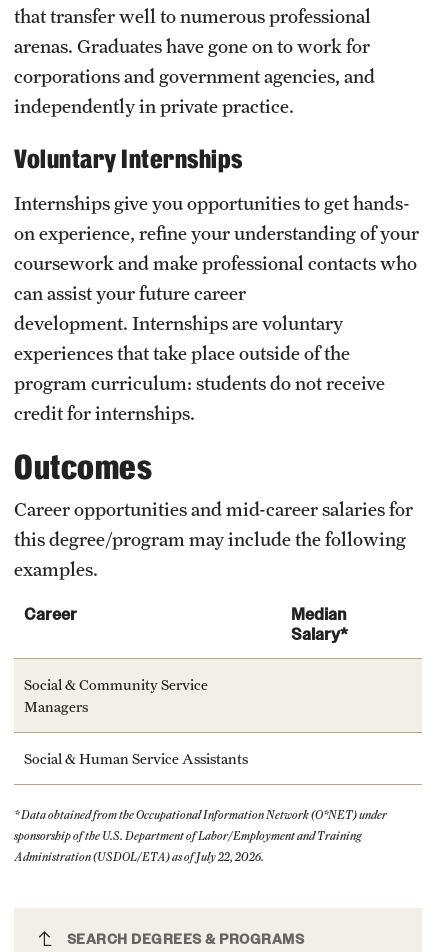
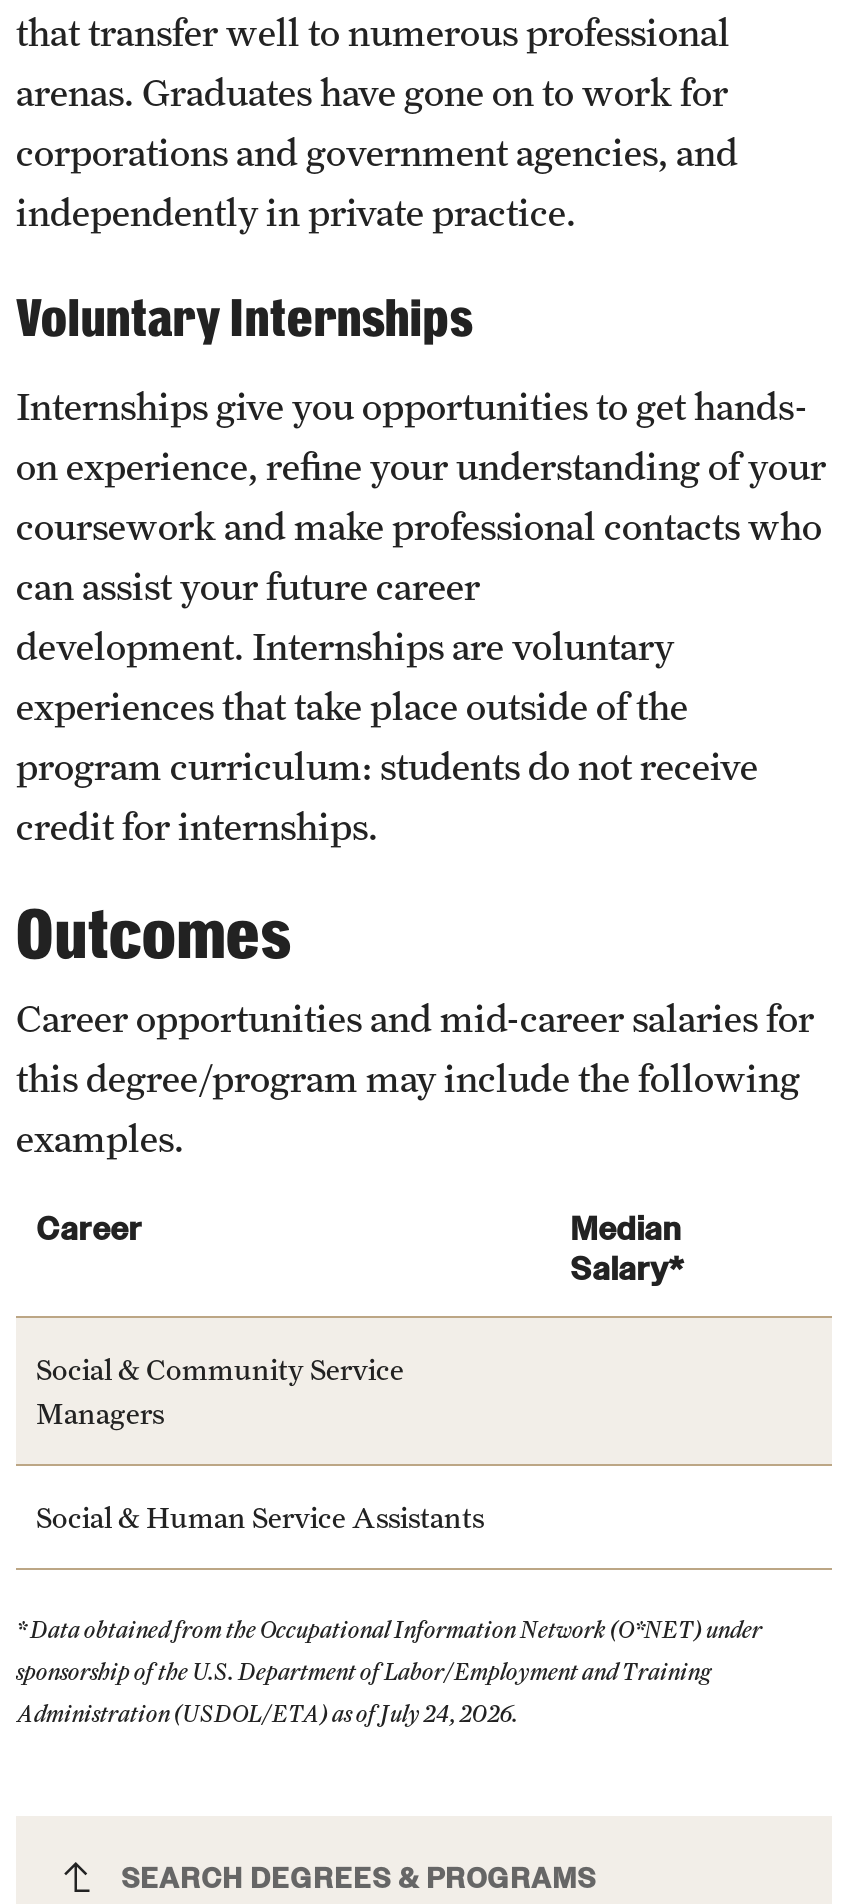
- Administration (USDOL/ETA) as of July 22, 2026.
+ Administration (USDOL/ETA) as of July 24, 2026.
